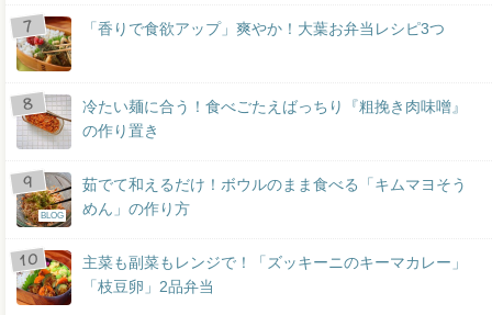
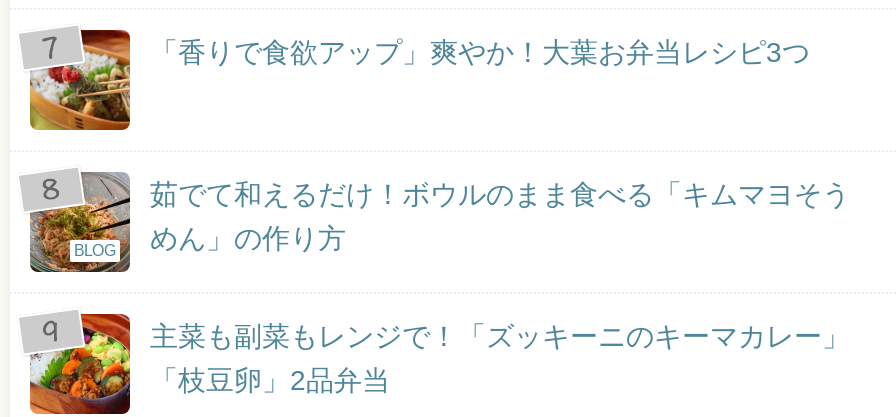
- [image]
- 冷たい麺に合う！食べごたえばっちり『粗挽き肉味噌』
- の作り置き
